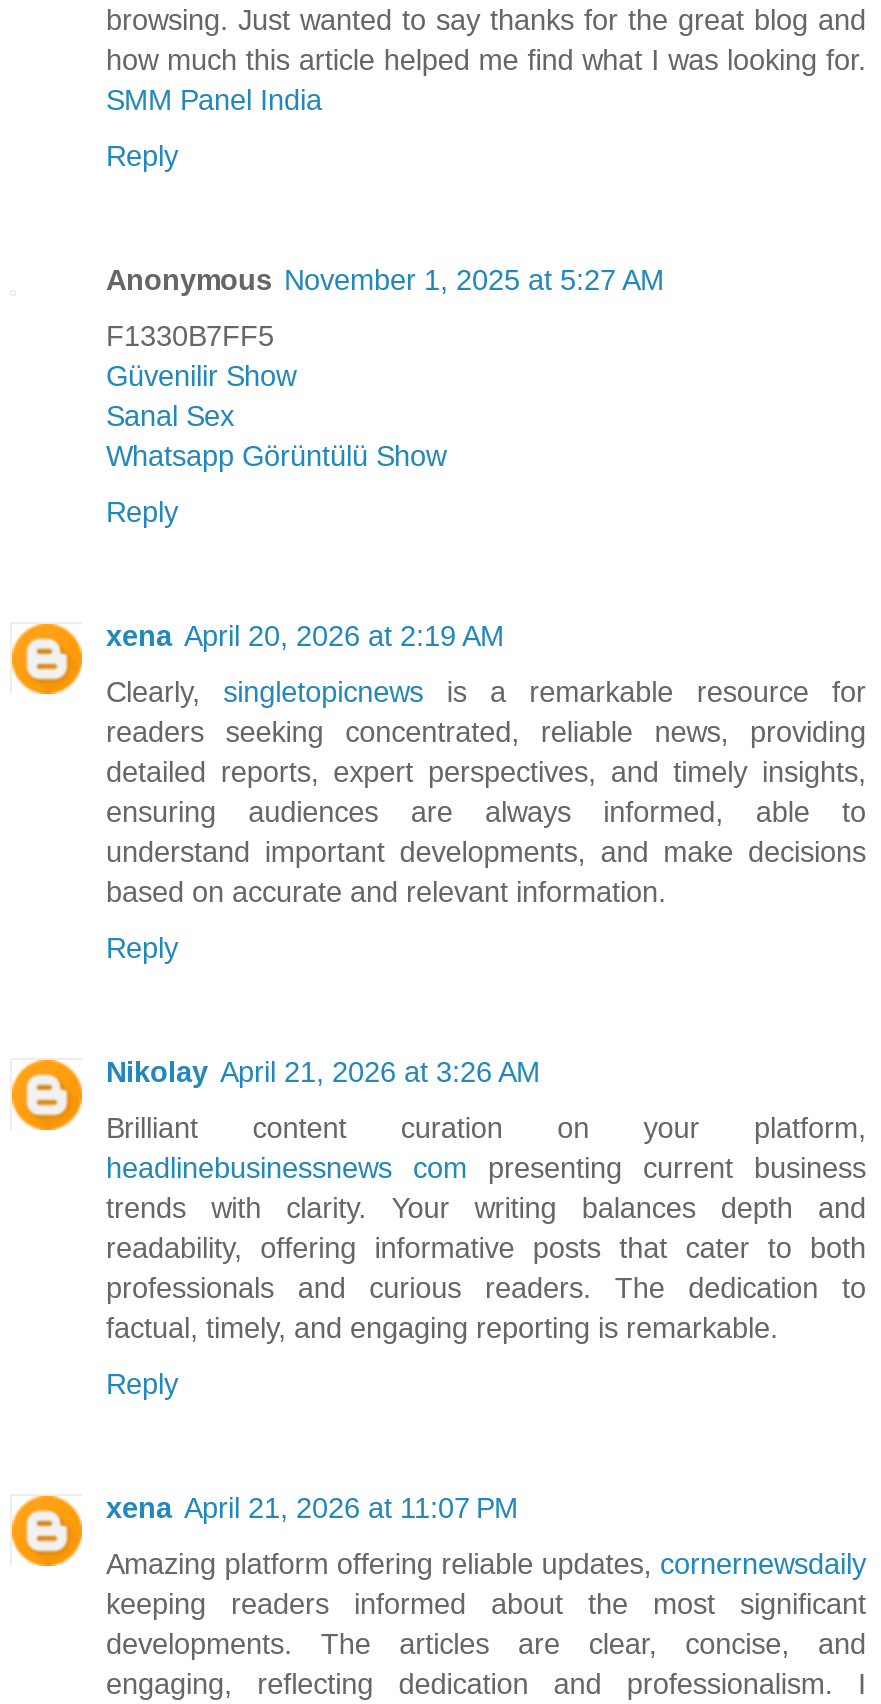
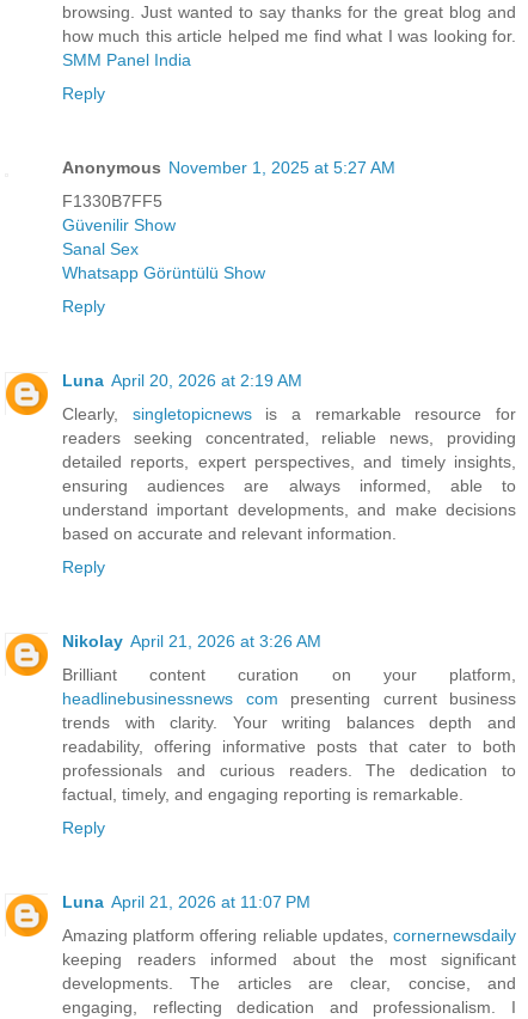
- xena April 20, 2026 at 2:19 AM
+ Luna April 20, 2026 at 2:19 AM

- xena April 21, 2026 at 11:07 PM
+ Luna April 21, 2026 at 11:07 PM
